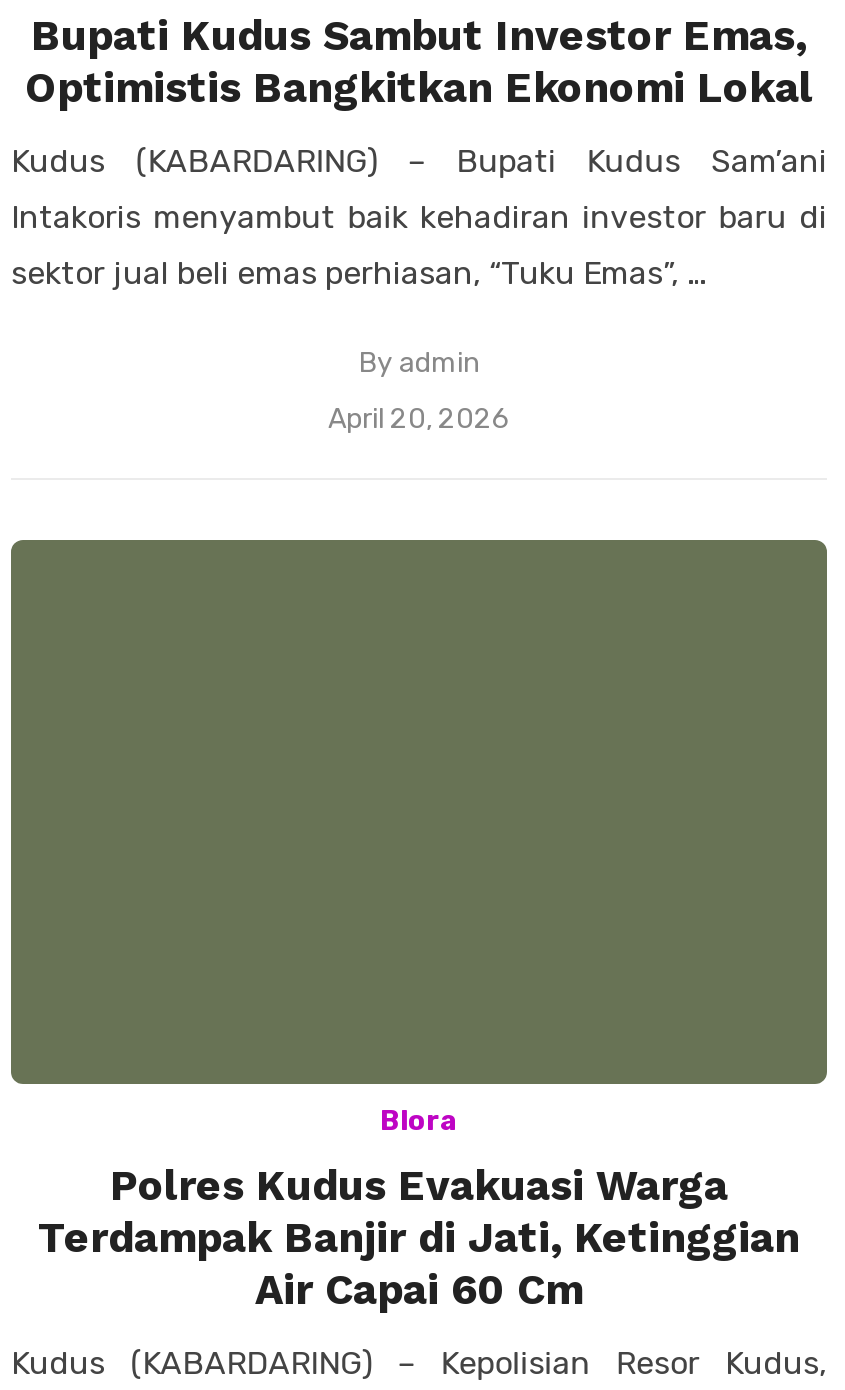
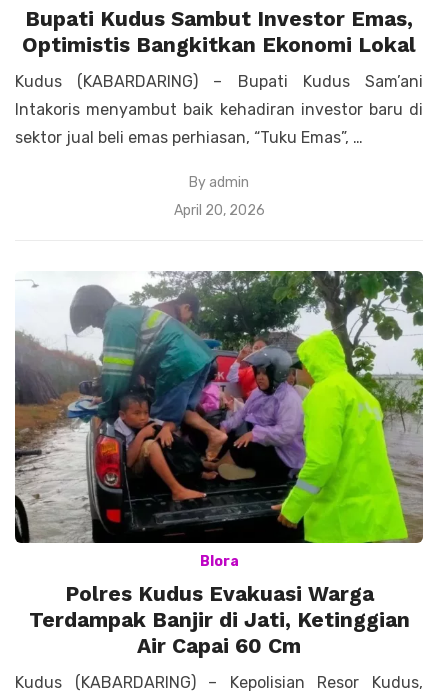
+ [image]
